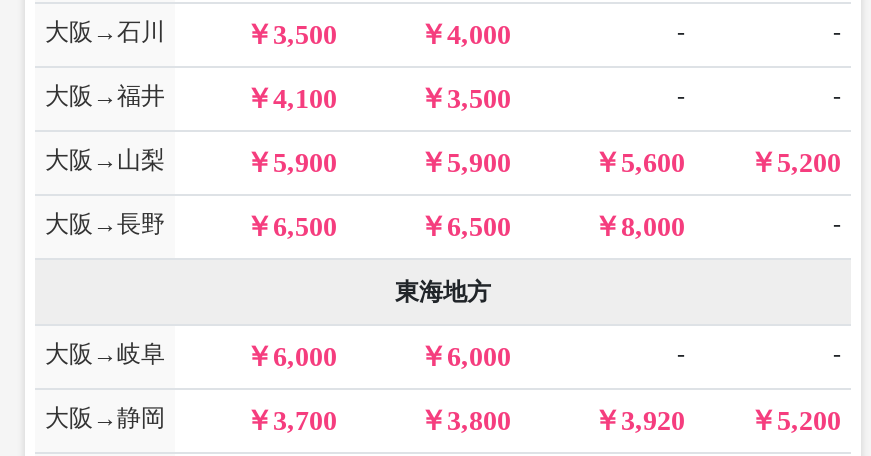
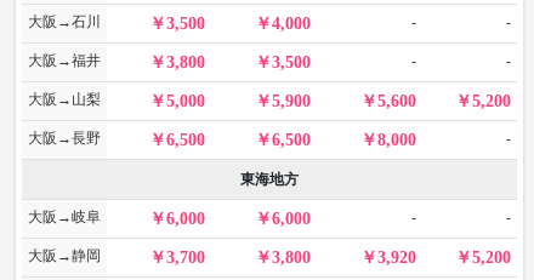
- 4,100
+ 3,800

- 5,900
+ 5,000
